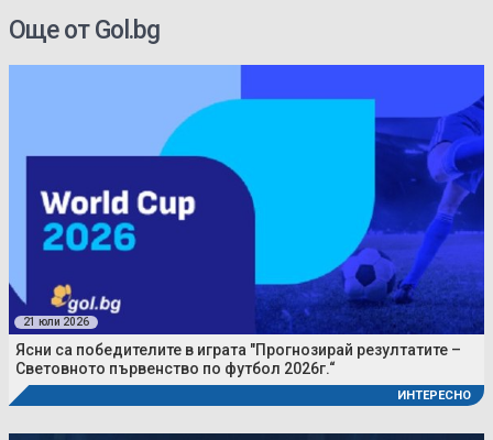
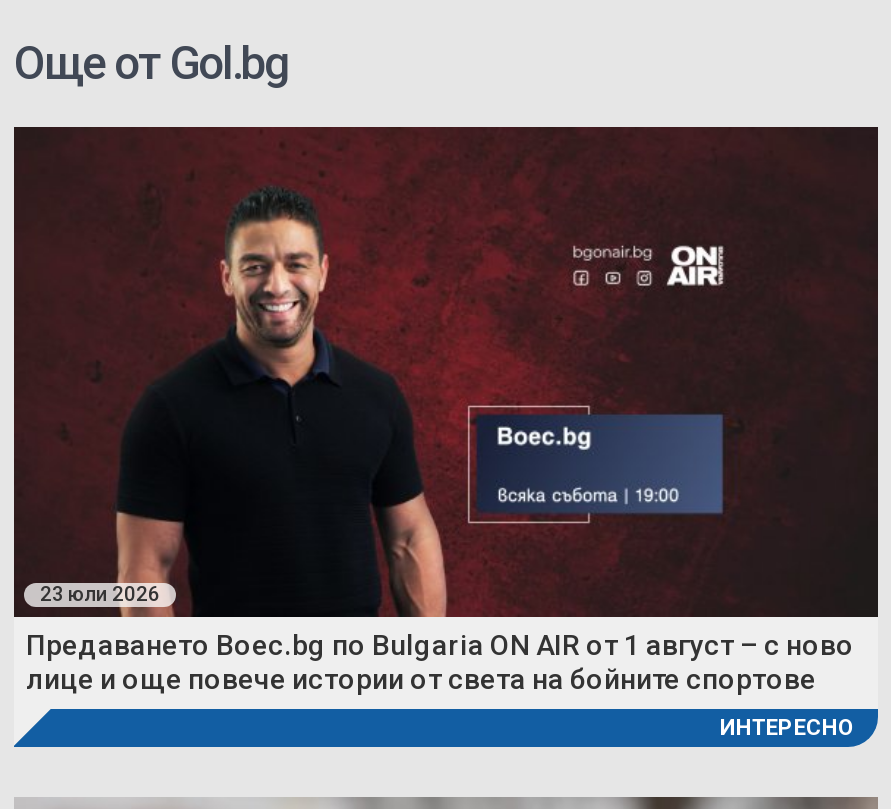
- [image]
- 21 юли 2026
+ [image]
+ 23 юли 2026

- Ясни са победителите в играта "Прогнозирай резултатите –
- Световното първенство по футбол 2026г.“
+ Предаването Boec.bg по Bulgaria ON AIR от 1 август – с ново
+ лице и още повече истории от света на бойните спортове
